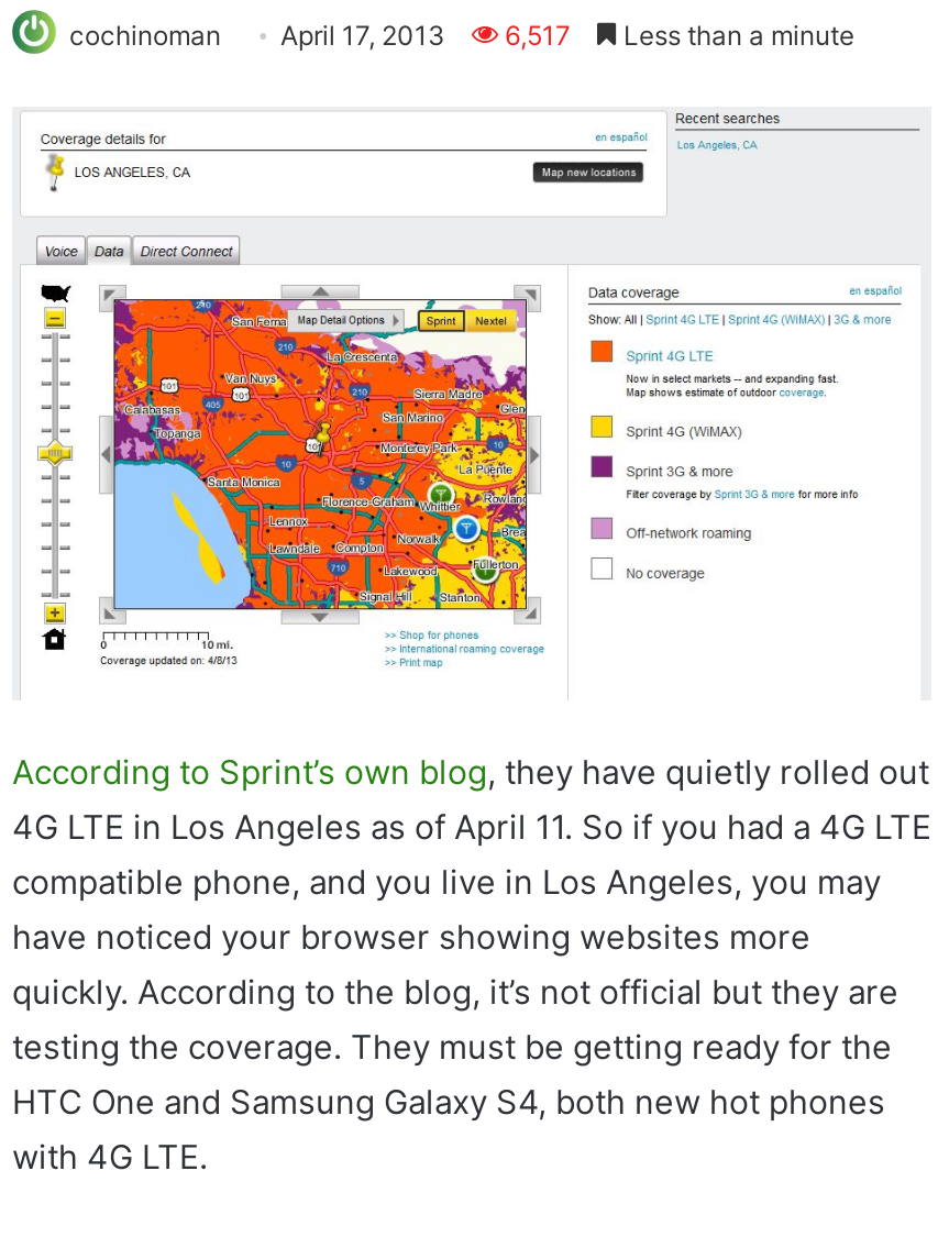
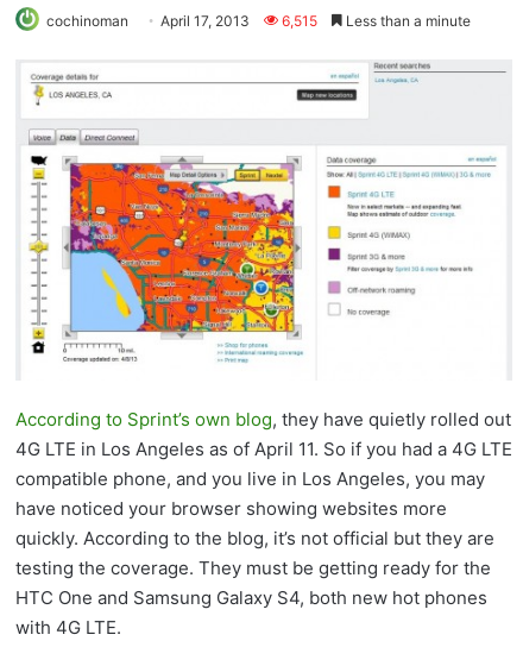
- cochinoman April 17, 2013 6,517 Less than a minute
+ cochinoman April 17, 2013 6,515 Less than a minute
